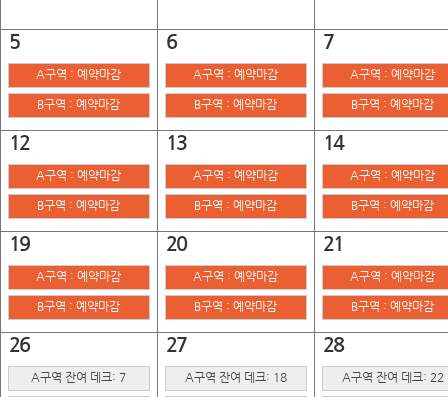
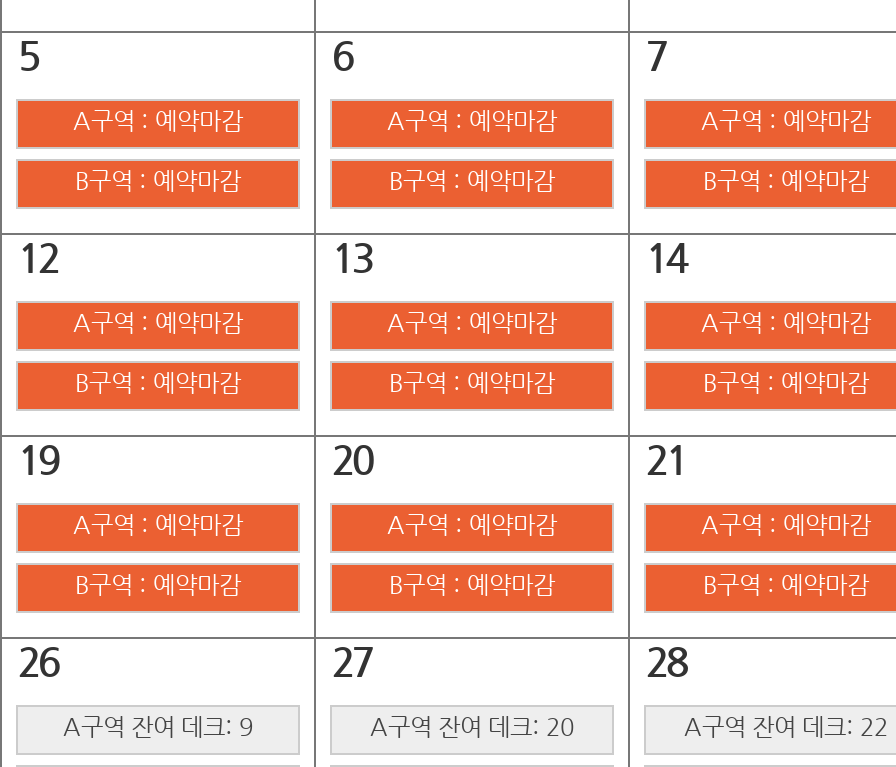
- A구역 잔여 데크: 7
+ A구역 잔여 데크: 9

- A구역 잔여 데크: 18
+ A구역 잔여 데크: 20
